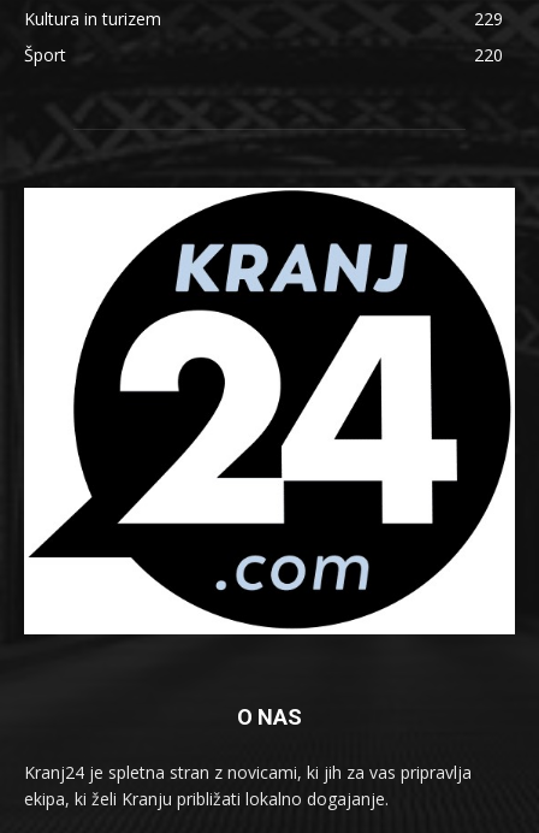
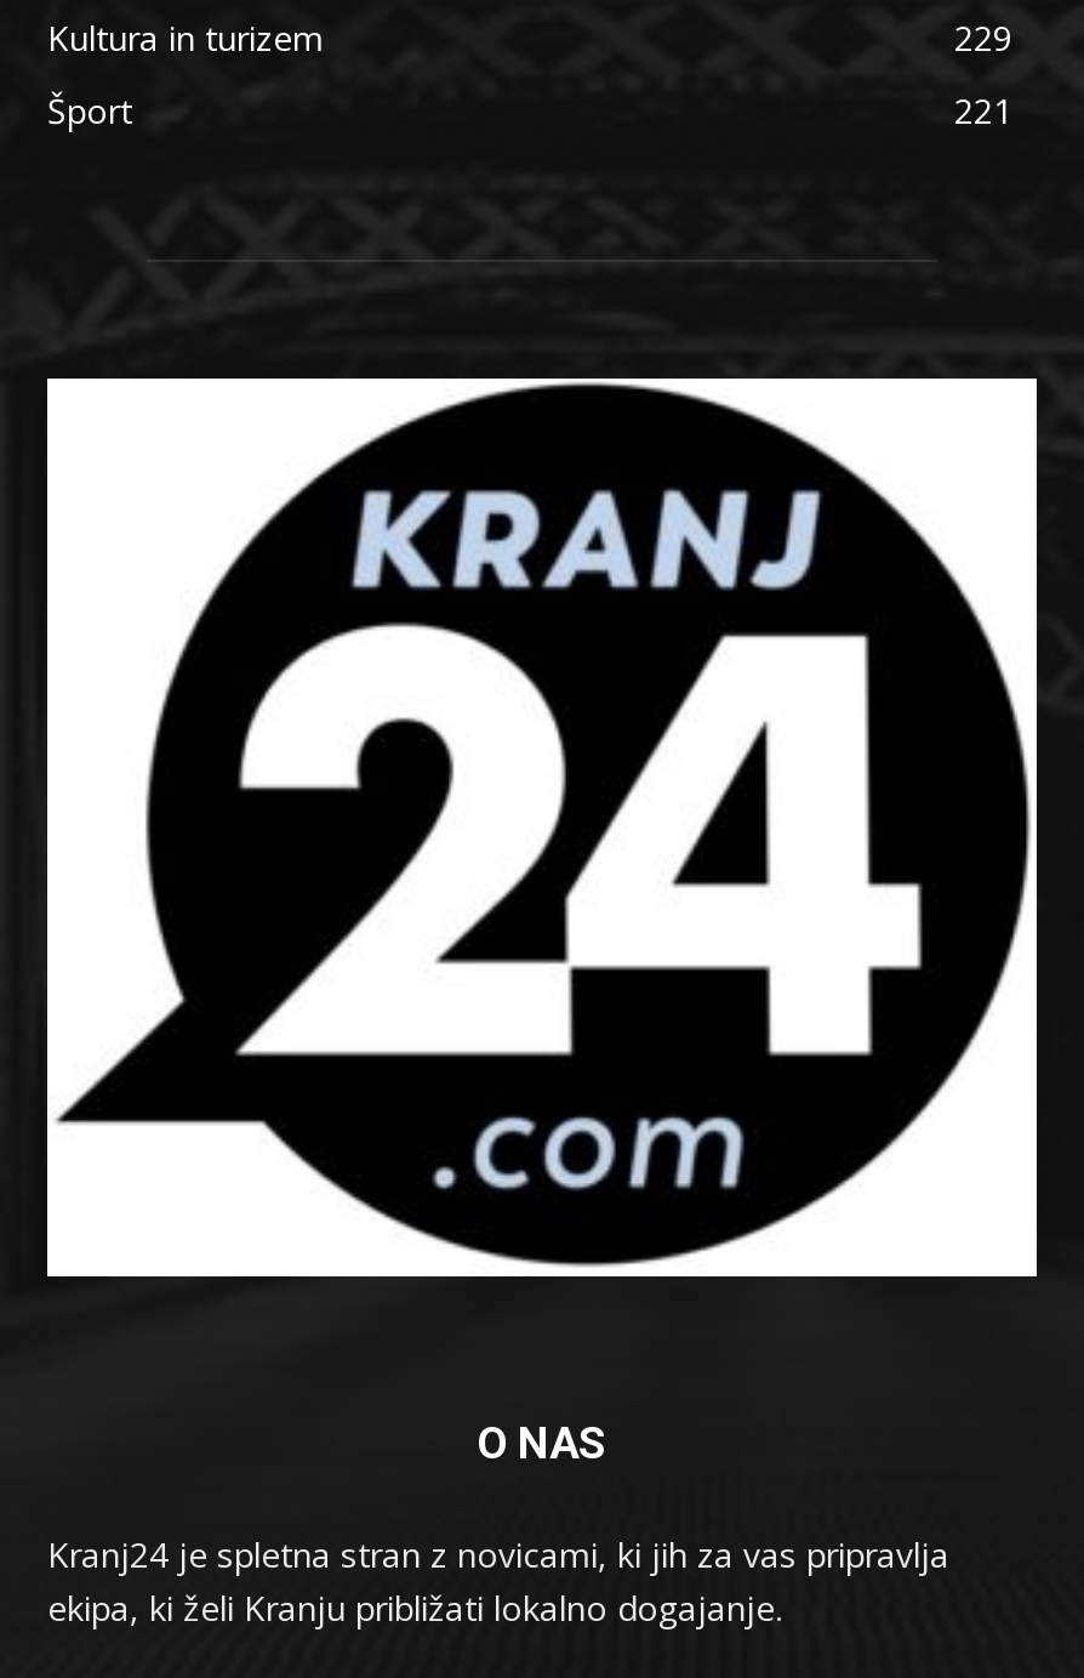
- 220
+ 221
